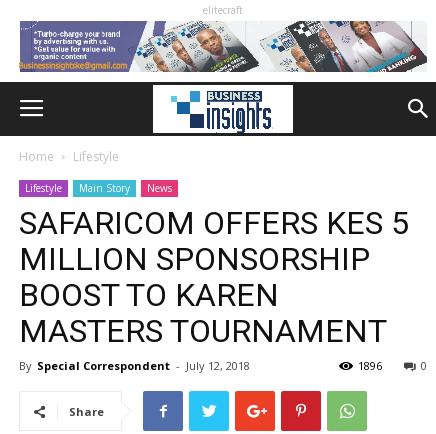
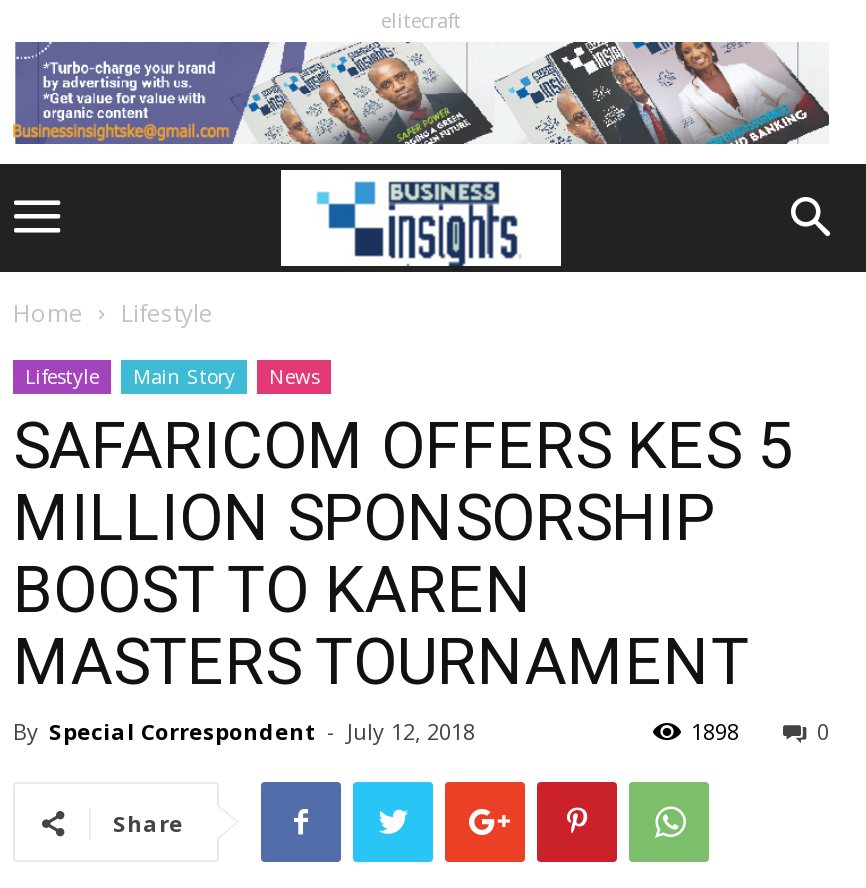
- 1896
+ 1898
